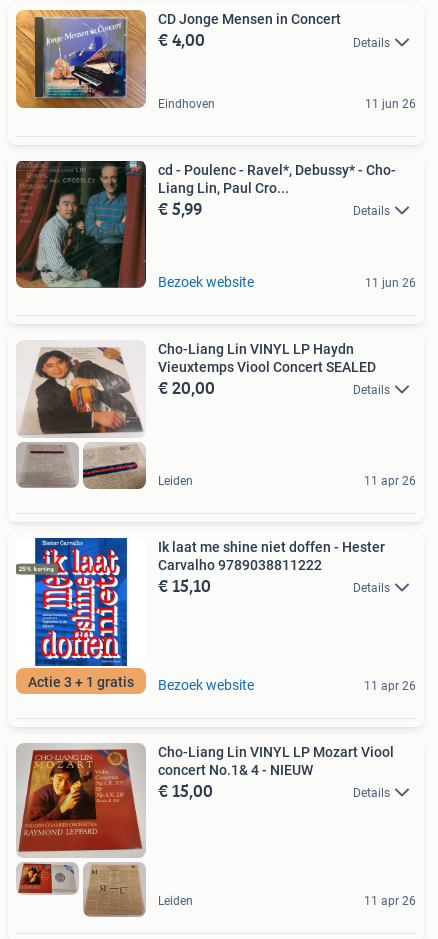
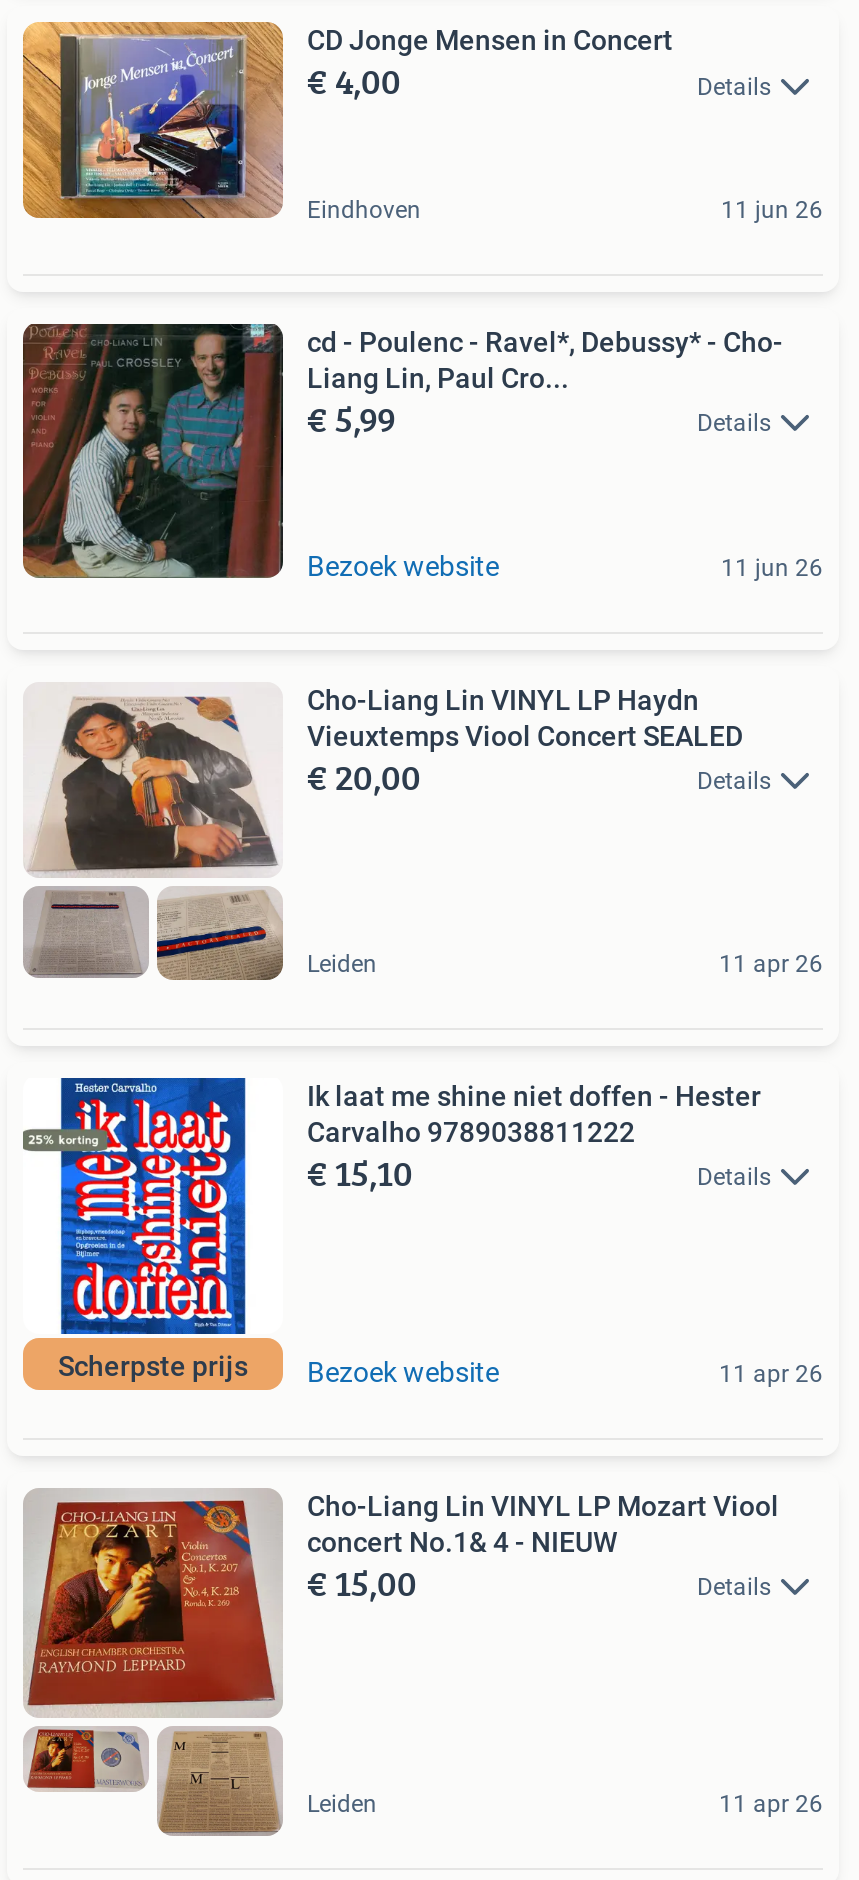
- Actie 3 + 1 gratis
+ Scherpste prijs
